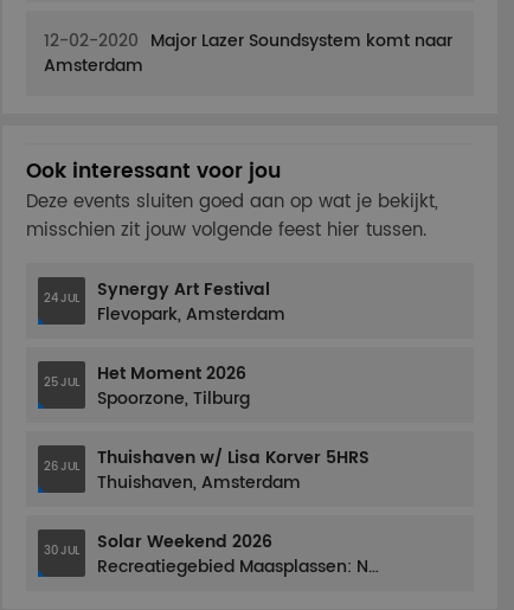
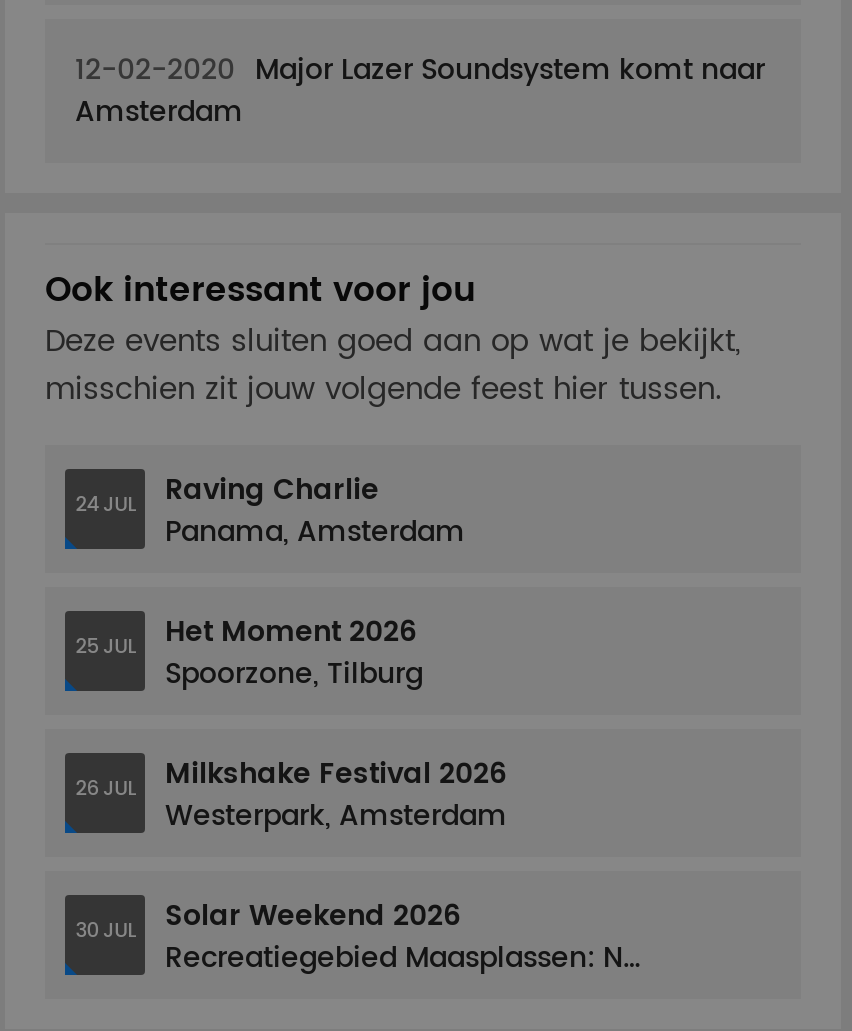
- Synergy Art Festival
- Flevopark, Amsterdam
+ Raving Charlie
+ Panama, Amsterdam

- Thuishaven w/ Lisa Korver 5HRS
- Thuishaven, Amsterdam
+ Milkshake Festival 2026
+ Westerpark, Amsterdam
